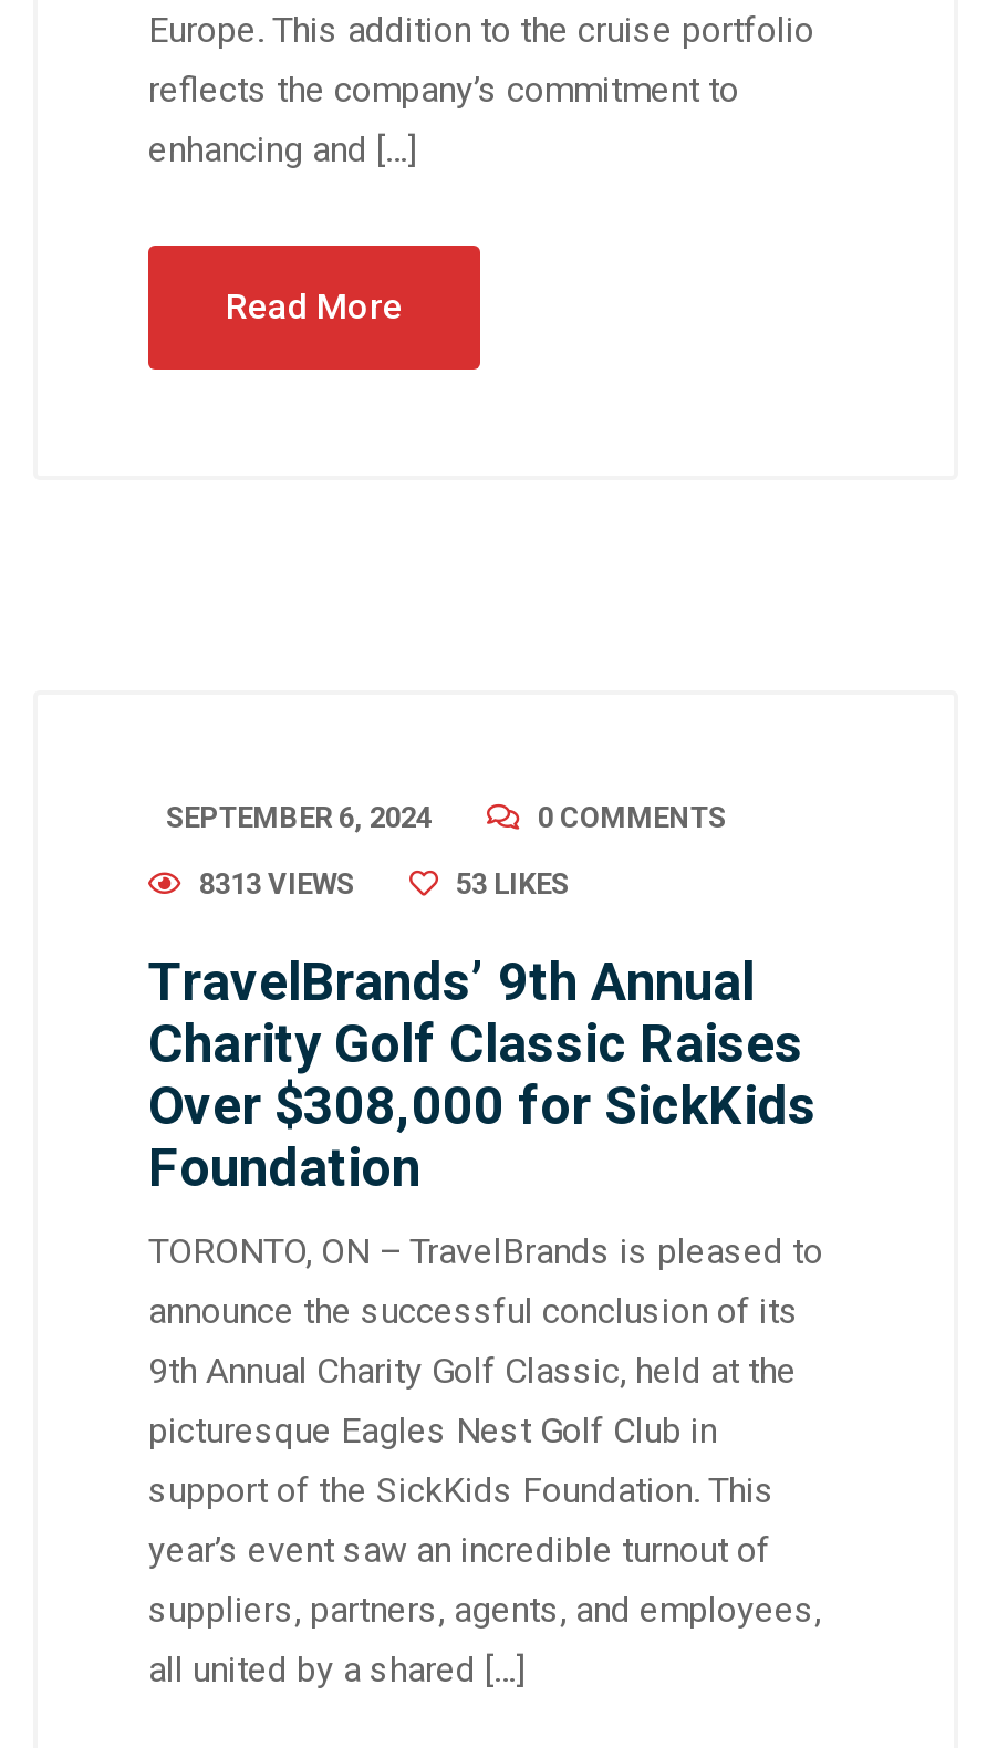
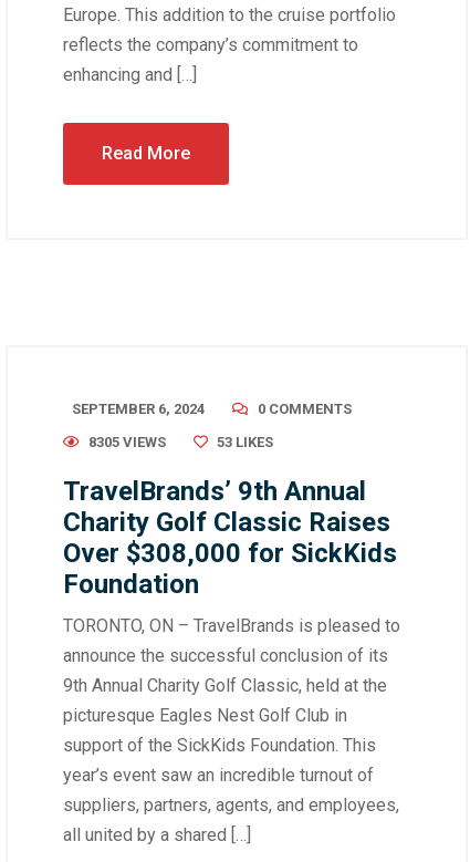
- 8313 VIEWS
+ 8305 VIEWS
